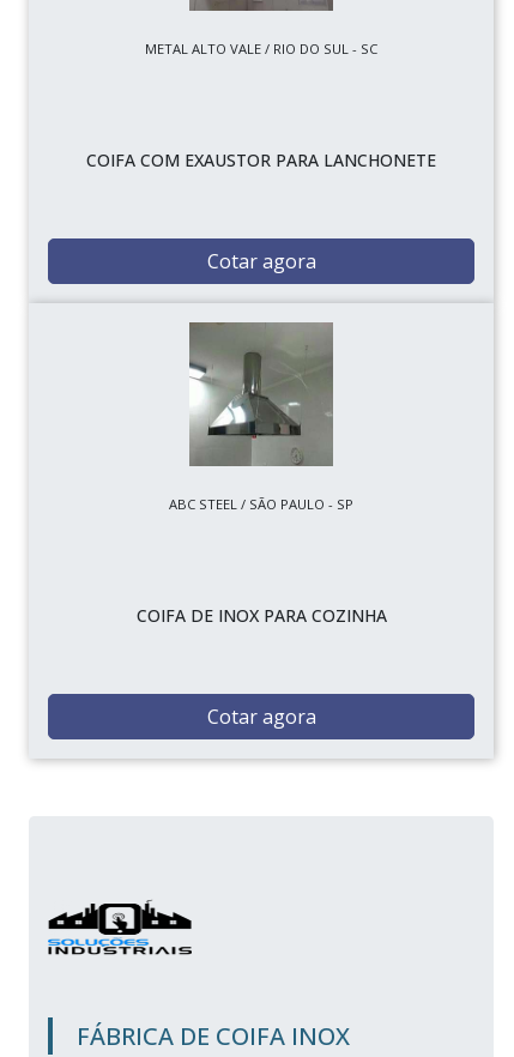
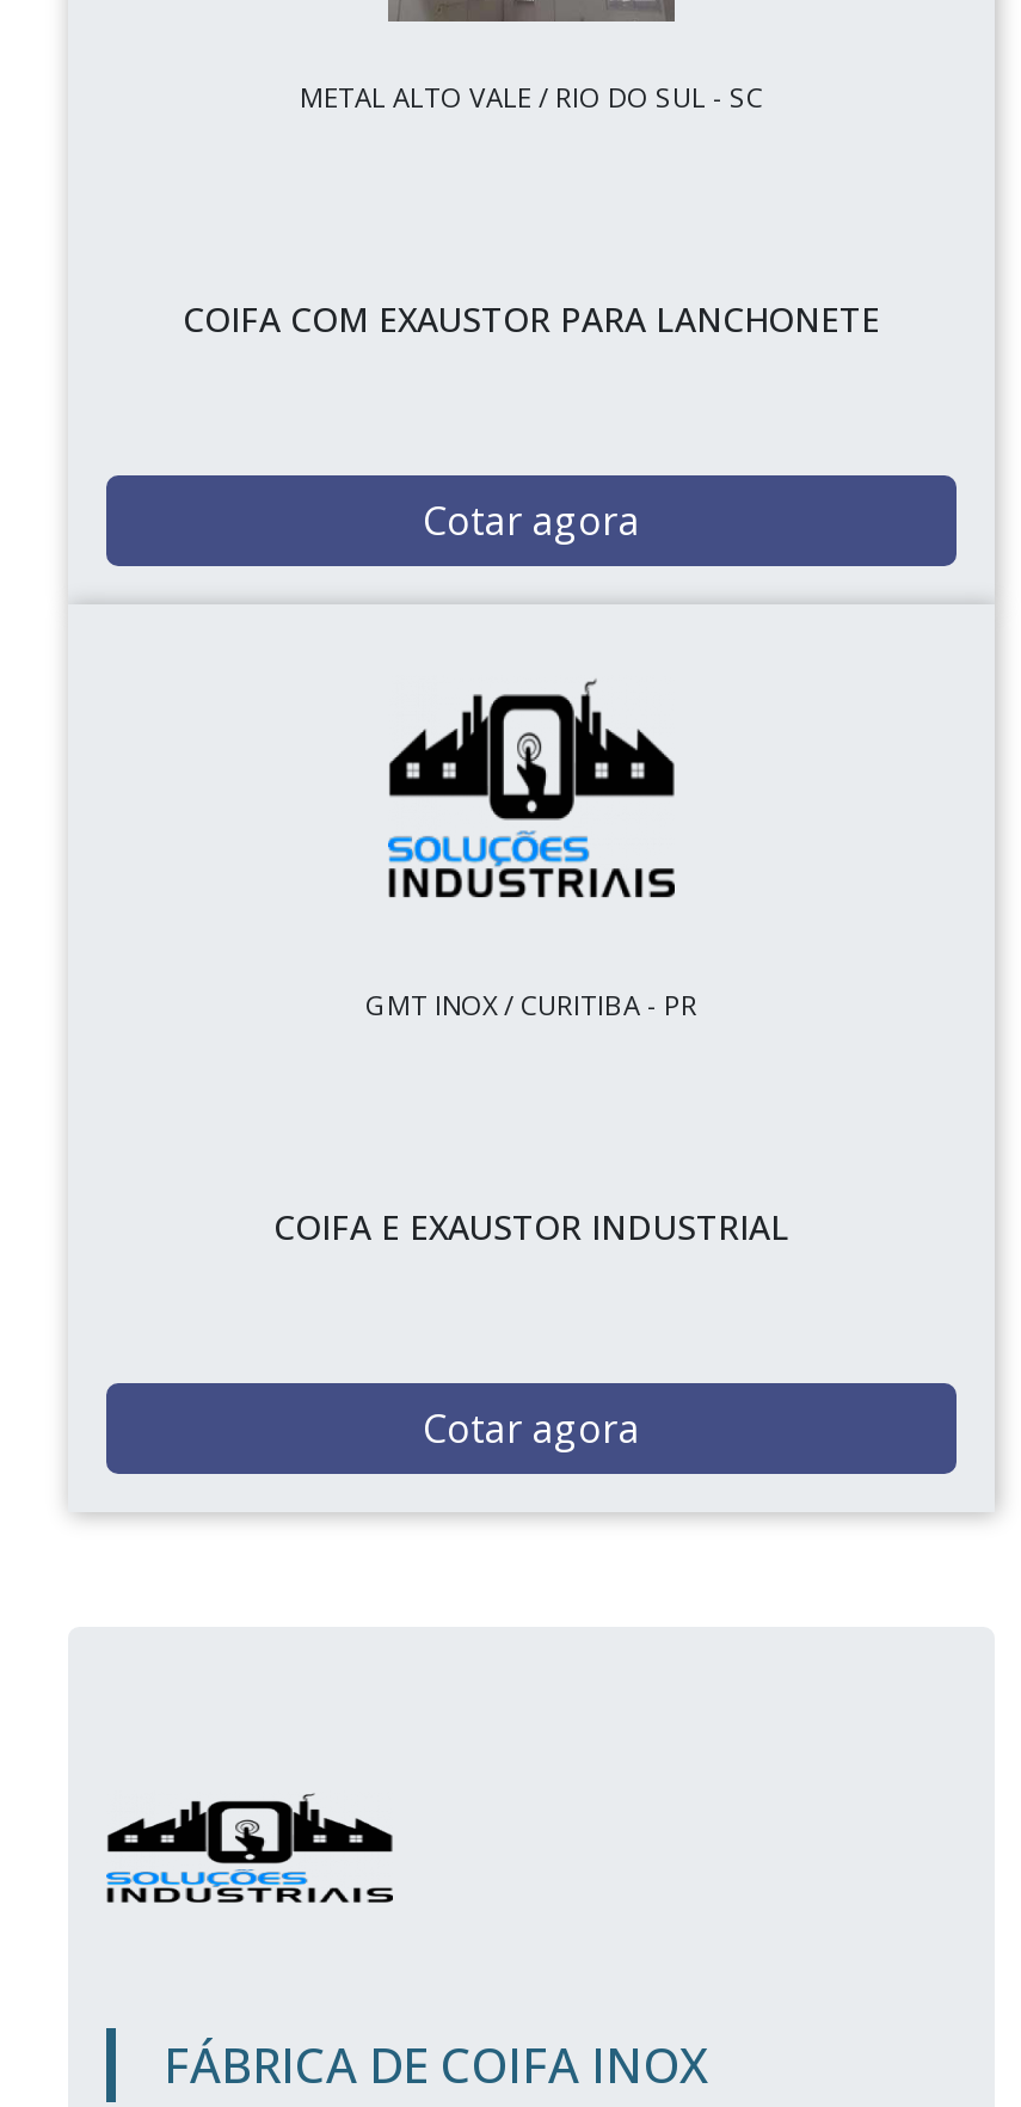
- [image]
- ABC STEEL / SÃO PAULO - SP
+ [image]
+ GMT INOX / CURITIBA - PR

- COIFA DE INOX PARA COZINHA
+ COIFA E EXAUSTOR INDUSTRIAL
